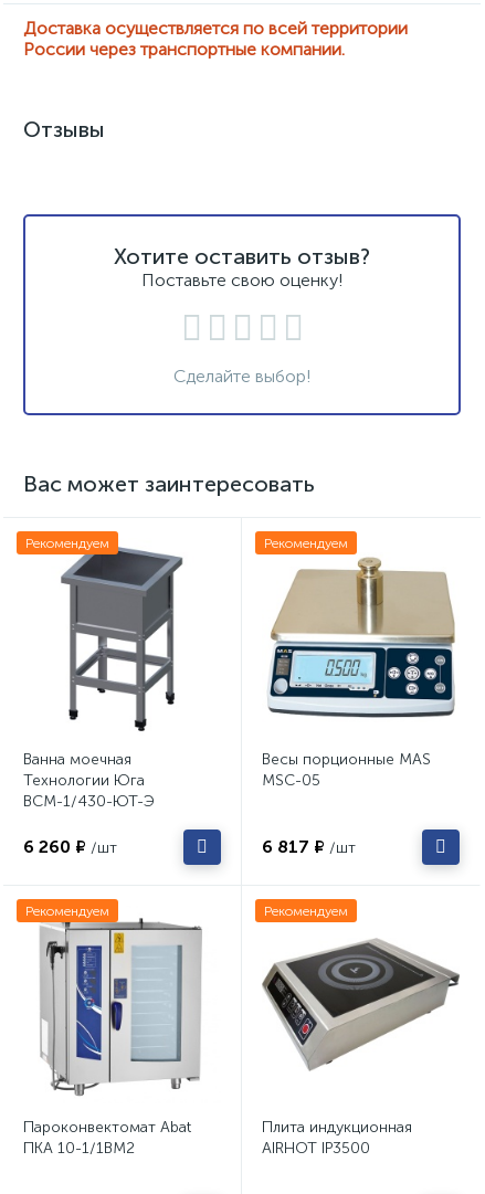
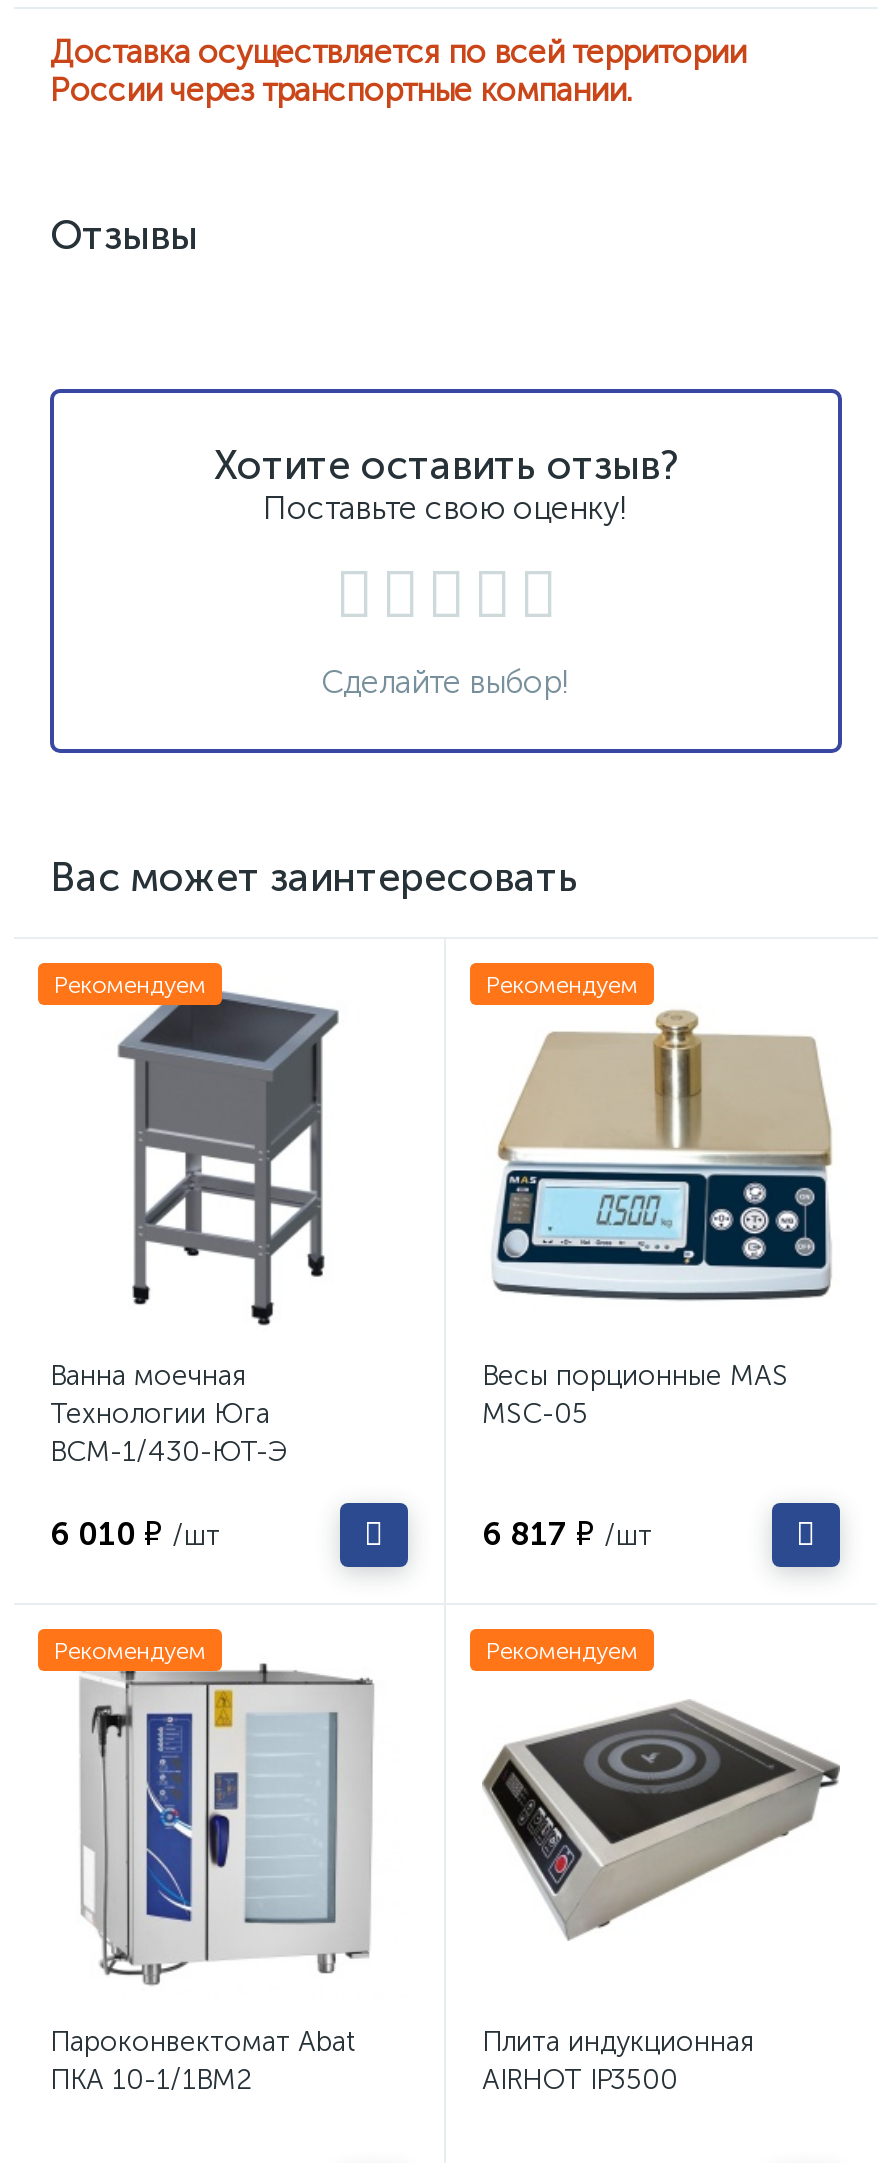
- 6 260 ₽ /шт
+ 6 010 ₽ /шт
